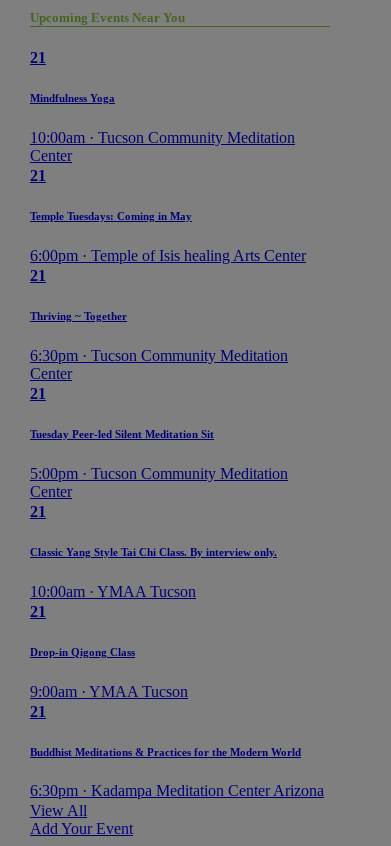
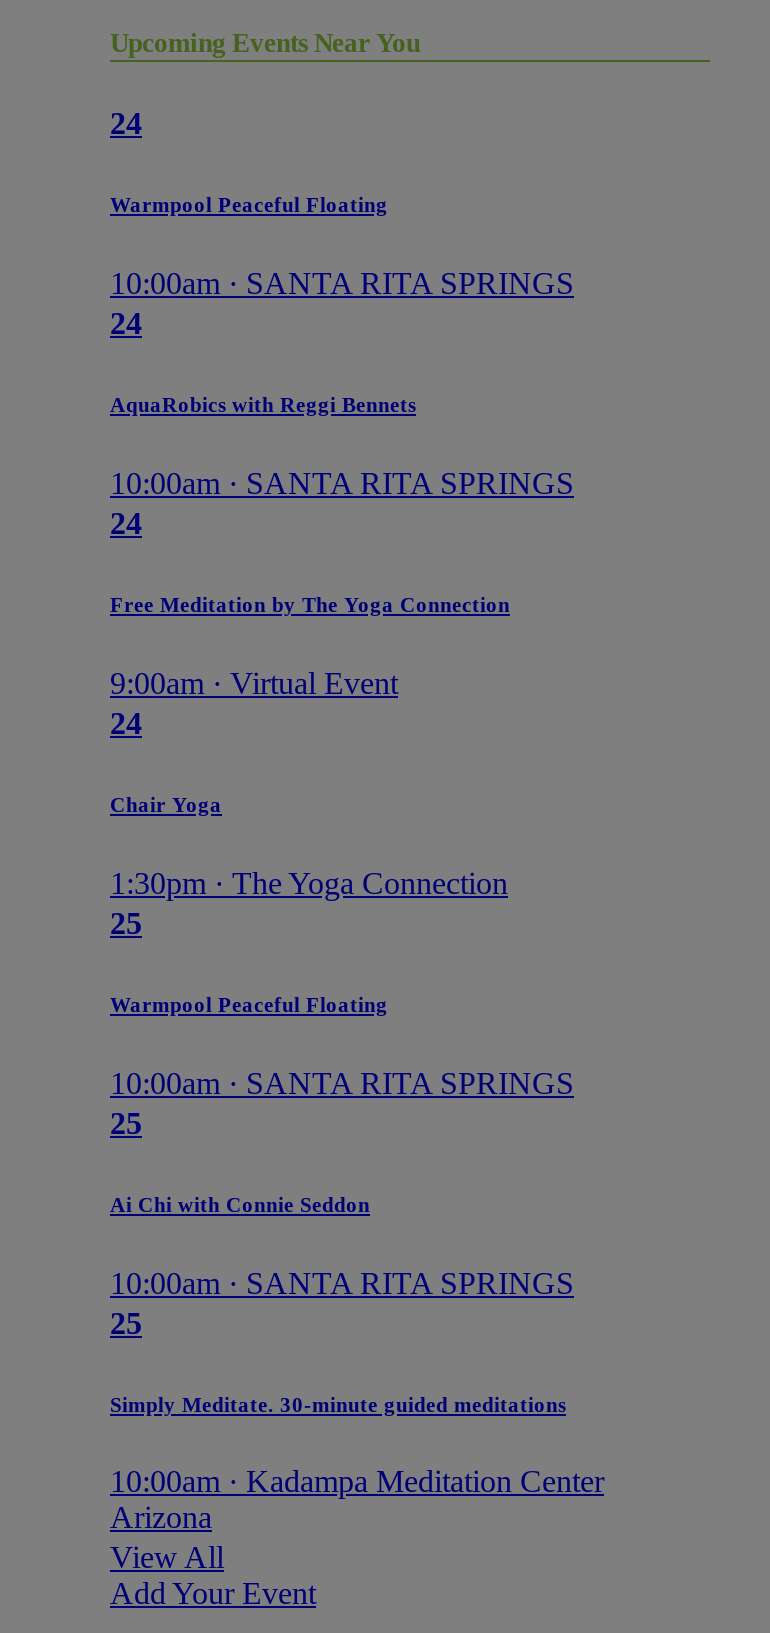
- 21
+ 24

- Mindfulness Yoga
+ Warmpool Peaceful Floating

- 10:00am · Tucson Community Meditation
- Center
- 21
+ 10:00am · SANTA RITA SPRINGS
+ 24

- Temple Tuesdays: Coming in May
+ AquaRobics with Reggi Bennets

- 6:00pm · Temple of Isis healing Arts Center
- 21
+ 10:00am · SANTA RITA SPRINGS
+ 24

- Thriving ~ Together
+ Free Meditation by The Yoga Connection

- 6:30pm · Tucson Community Meditation
- Center
- 21
+ 9:00am · Virtual Event
+ 24

- Tuesday Peer-led Silent Meditation Sit
+ Chair Yoga

- 5:00pm · Tucson Community Meditation
- Center
- 21
+ 1:30pm · The Yoga Connection
+ 25

- Classic Yang Style Tai Chi Class. By interview only.
+ Warmpool Peaceful Floating

- 10:00am · YMAA Tucson
- 21
+ 10:00am · SANTA RITA SPRINGS
+ 25

- Drop-in Qigong Class
+ Ai Chi with Connie Seddon

- 9:00am · YMAA Tucson
- 21
+ 10:00am · SANTA RITA SPRINGS
+ 25

- Buddhist Meditations & Practices for the Modern World
+ Simply Meditate. 30-minute guided meditations

- 6:30pm · Kadampa Meditation Center Arizona
+ 10:00am · Kadampa Meditation Center
+ Arizona
